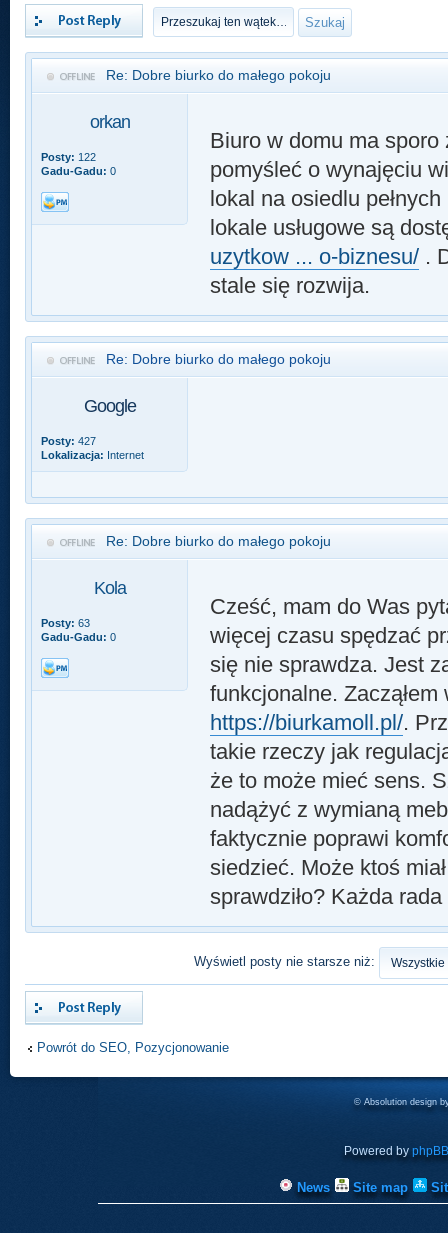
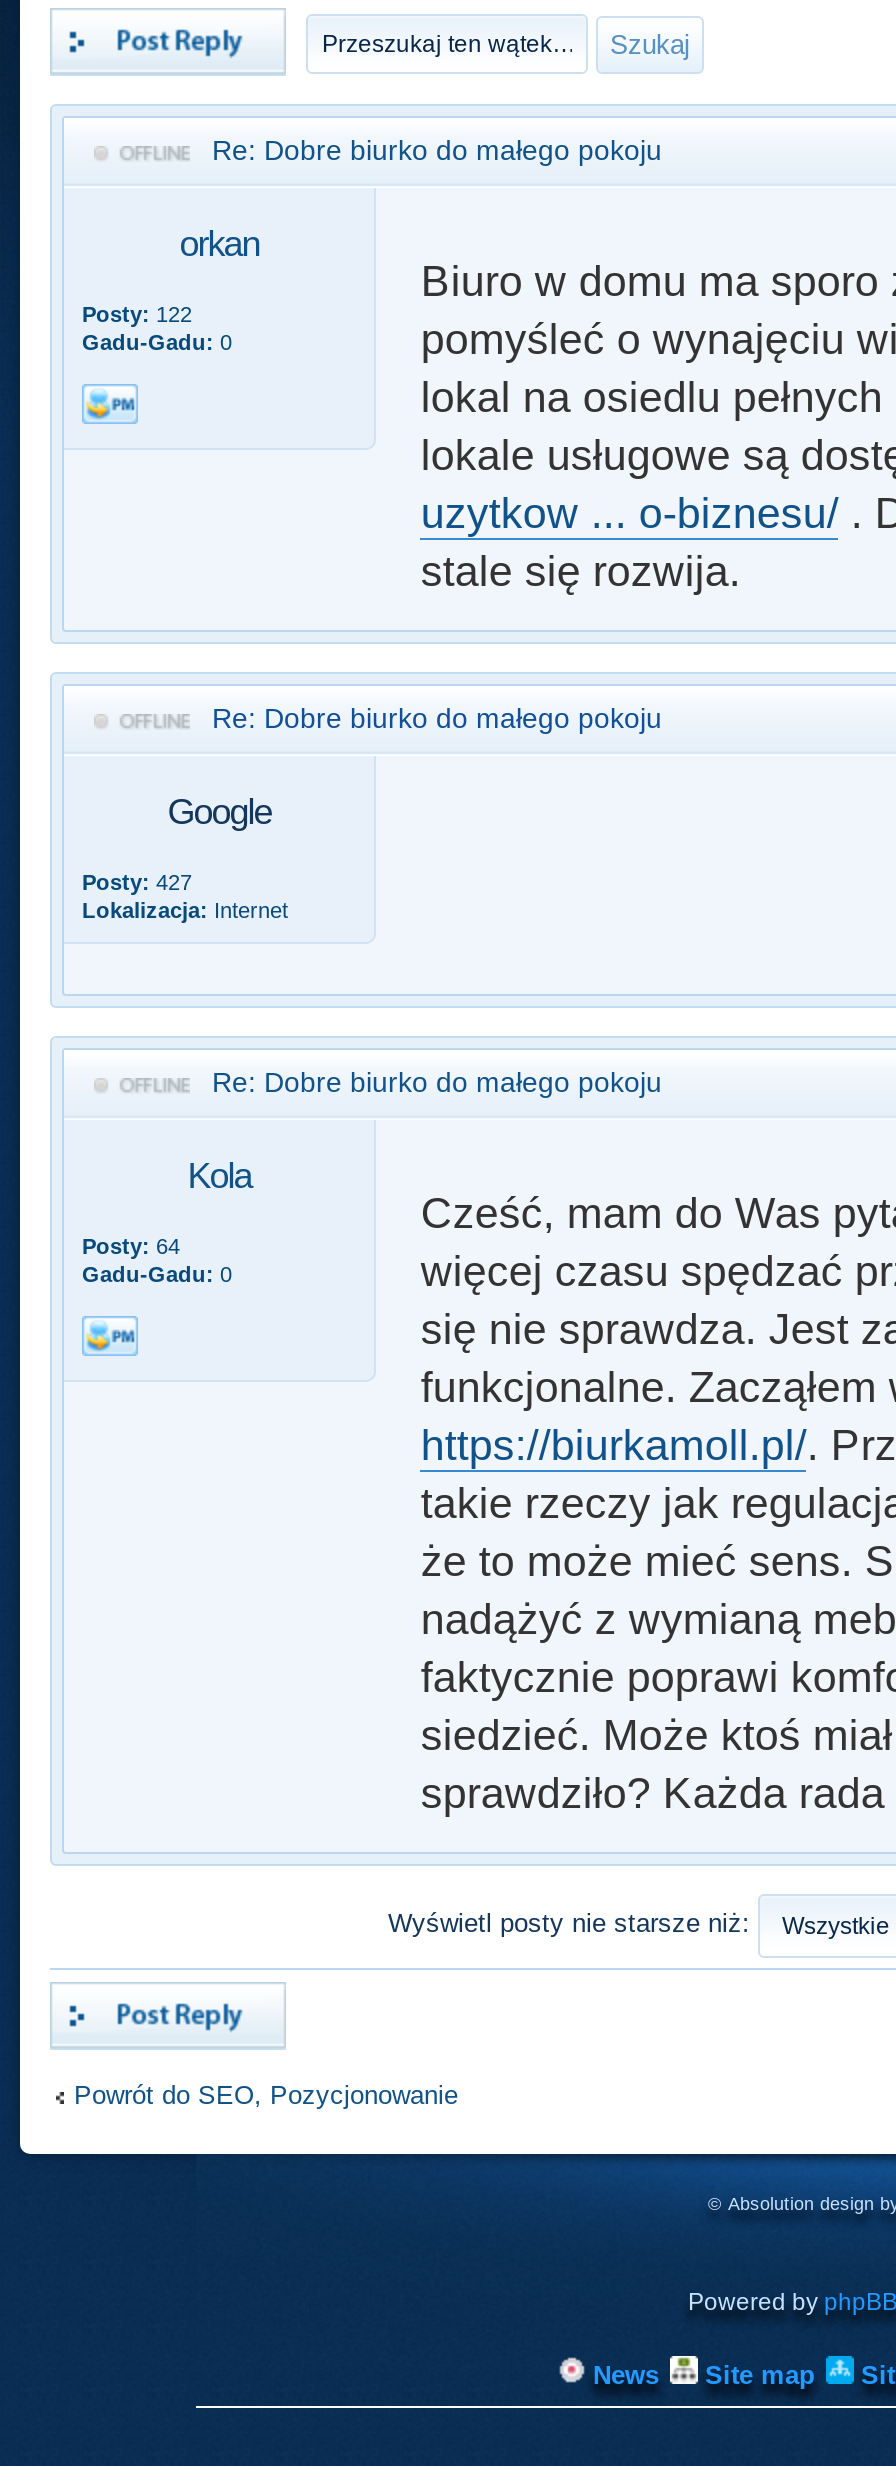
- Posty: 63
+ Posty: 64
